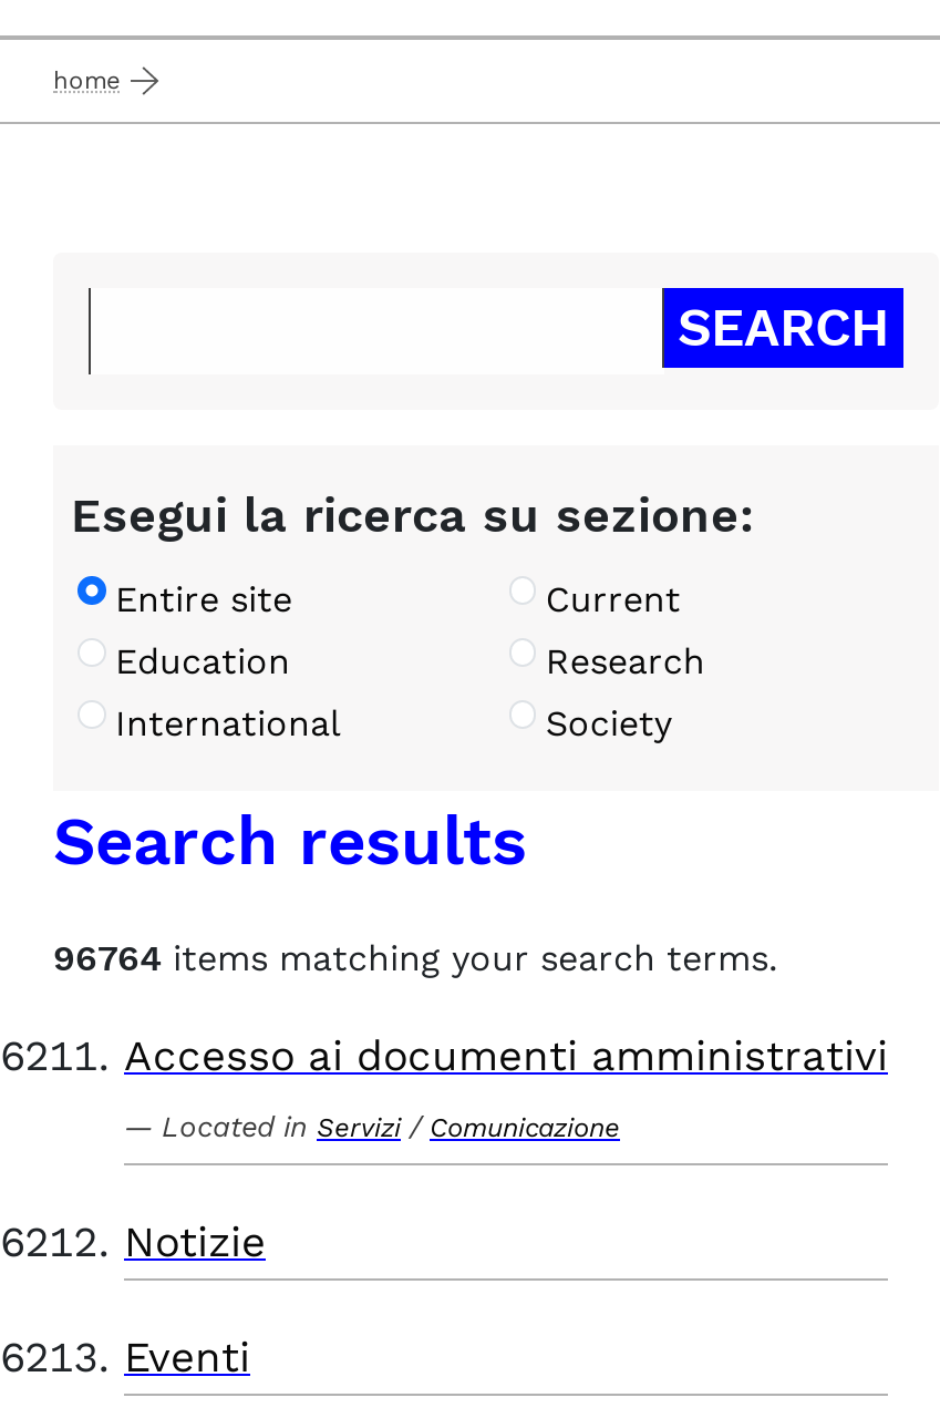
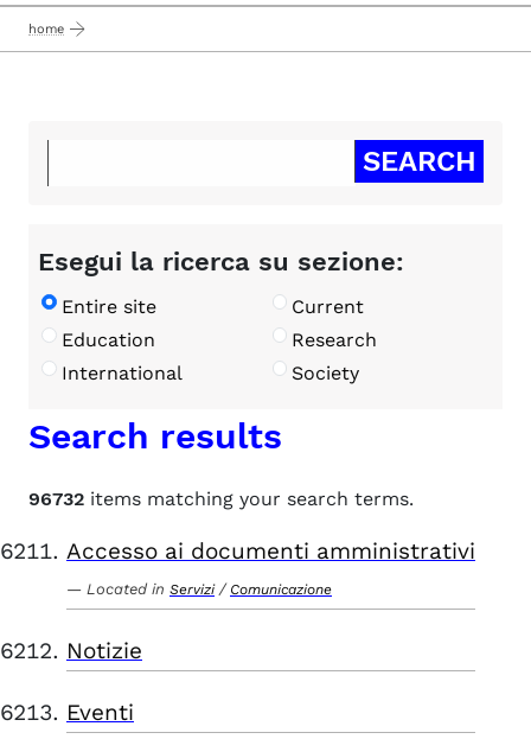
- 96764 items matching your search terms.
+ 96732 items matching your search terms.
